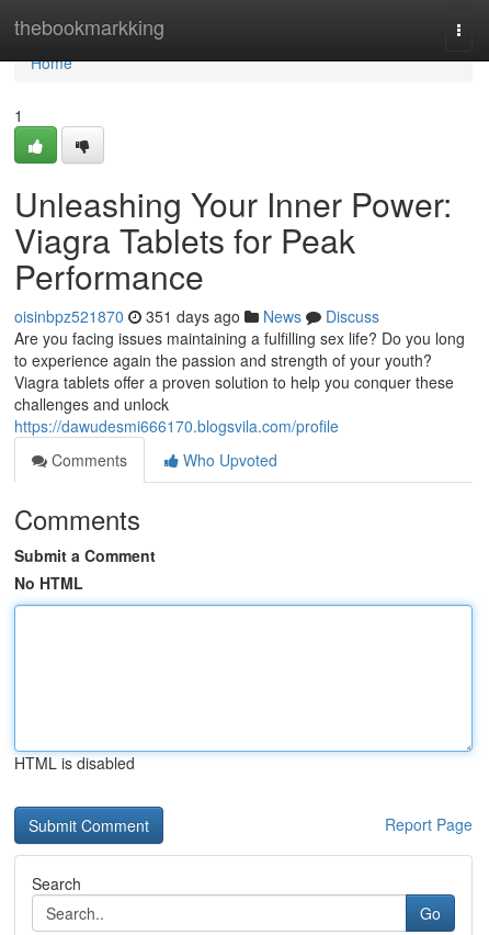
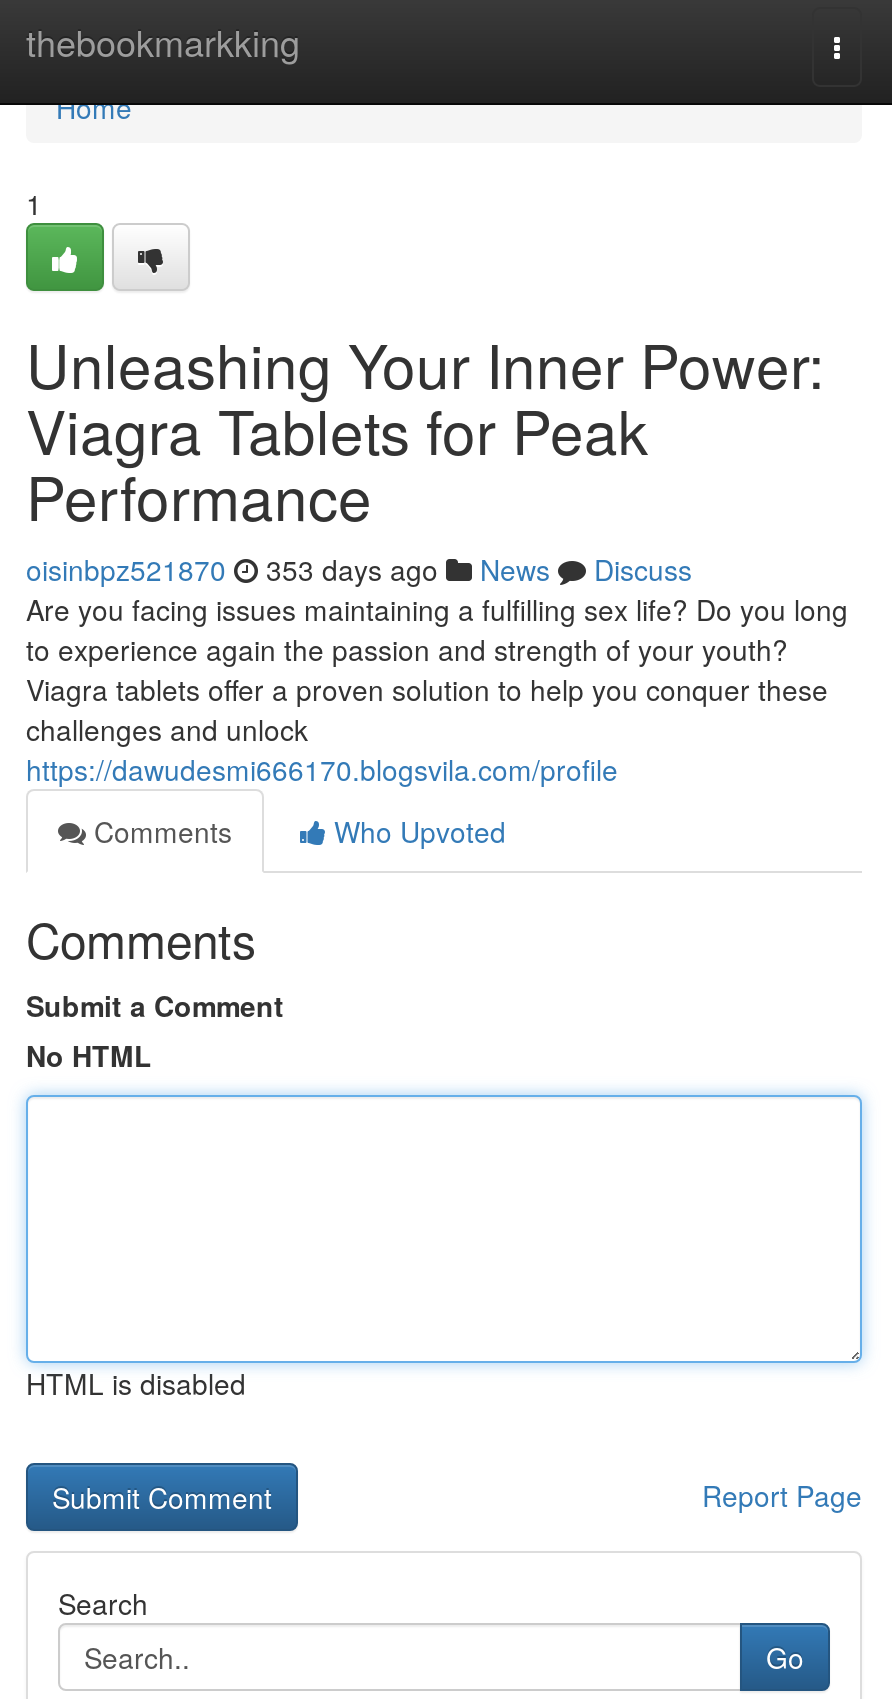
- oisinbpz521870 351 days ago News Discuss
+ oisinbpz521870 353 days ago News Discuss
